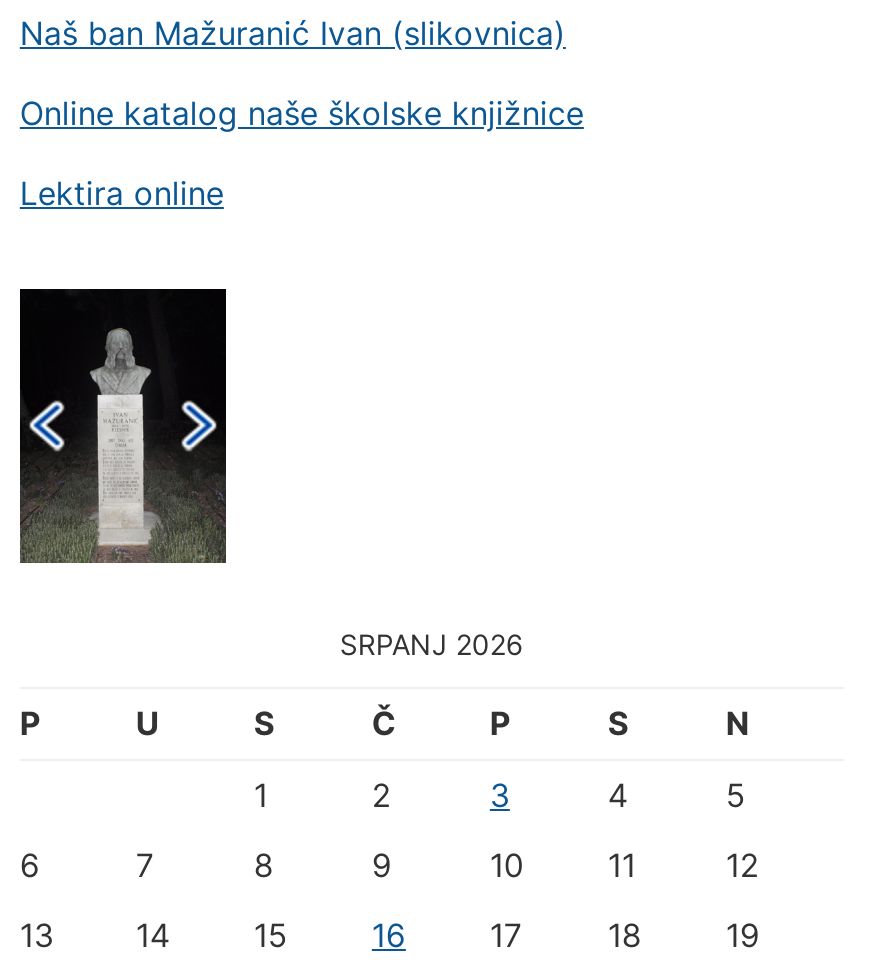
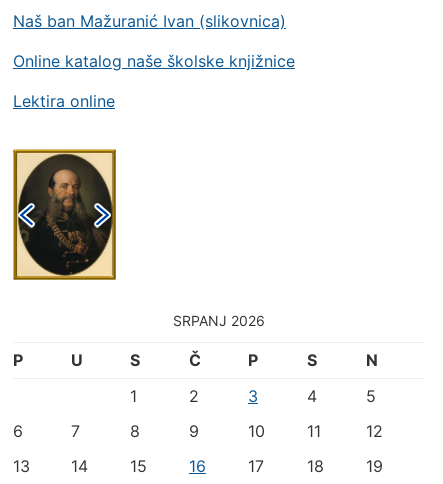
- [image]
+ [image]
